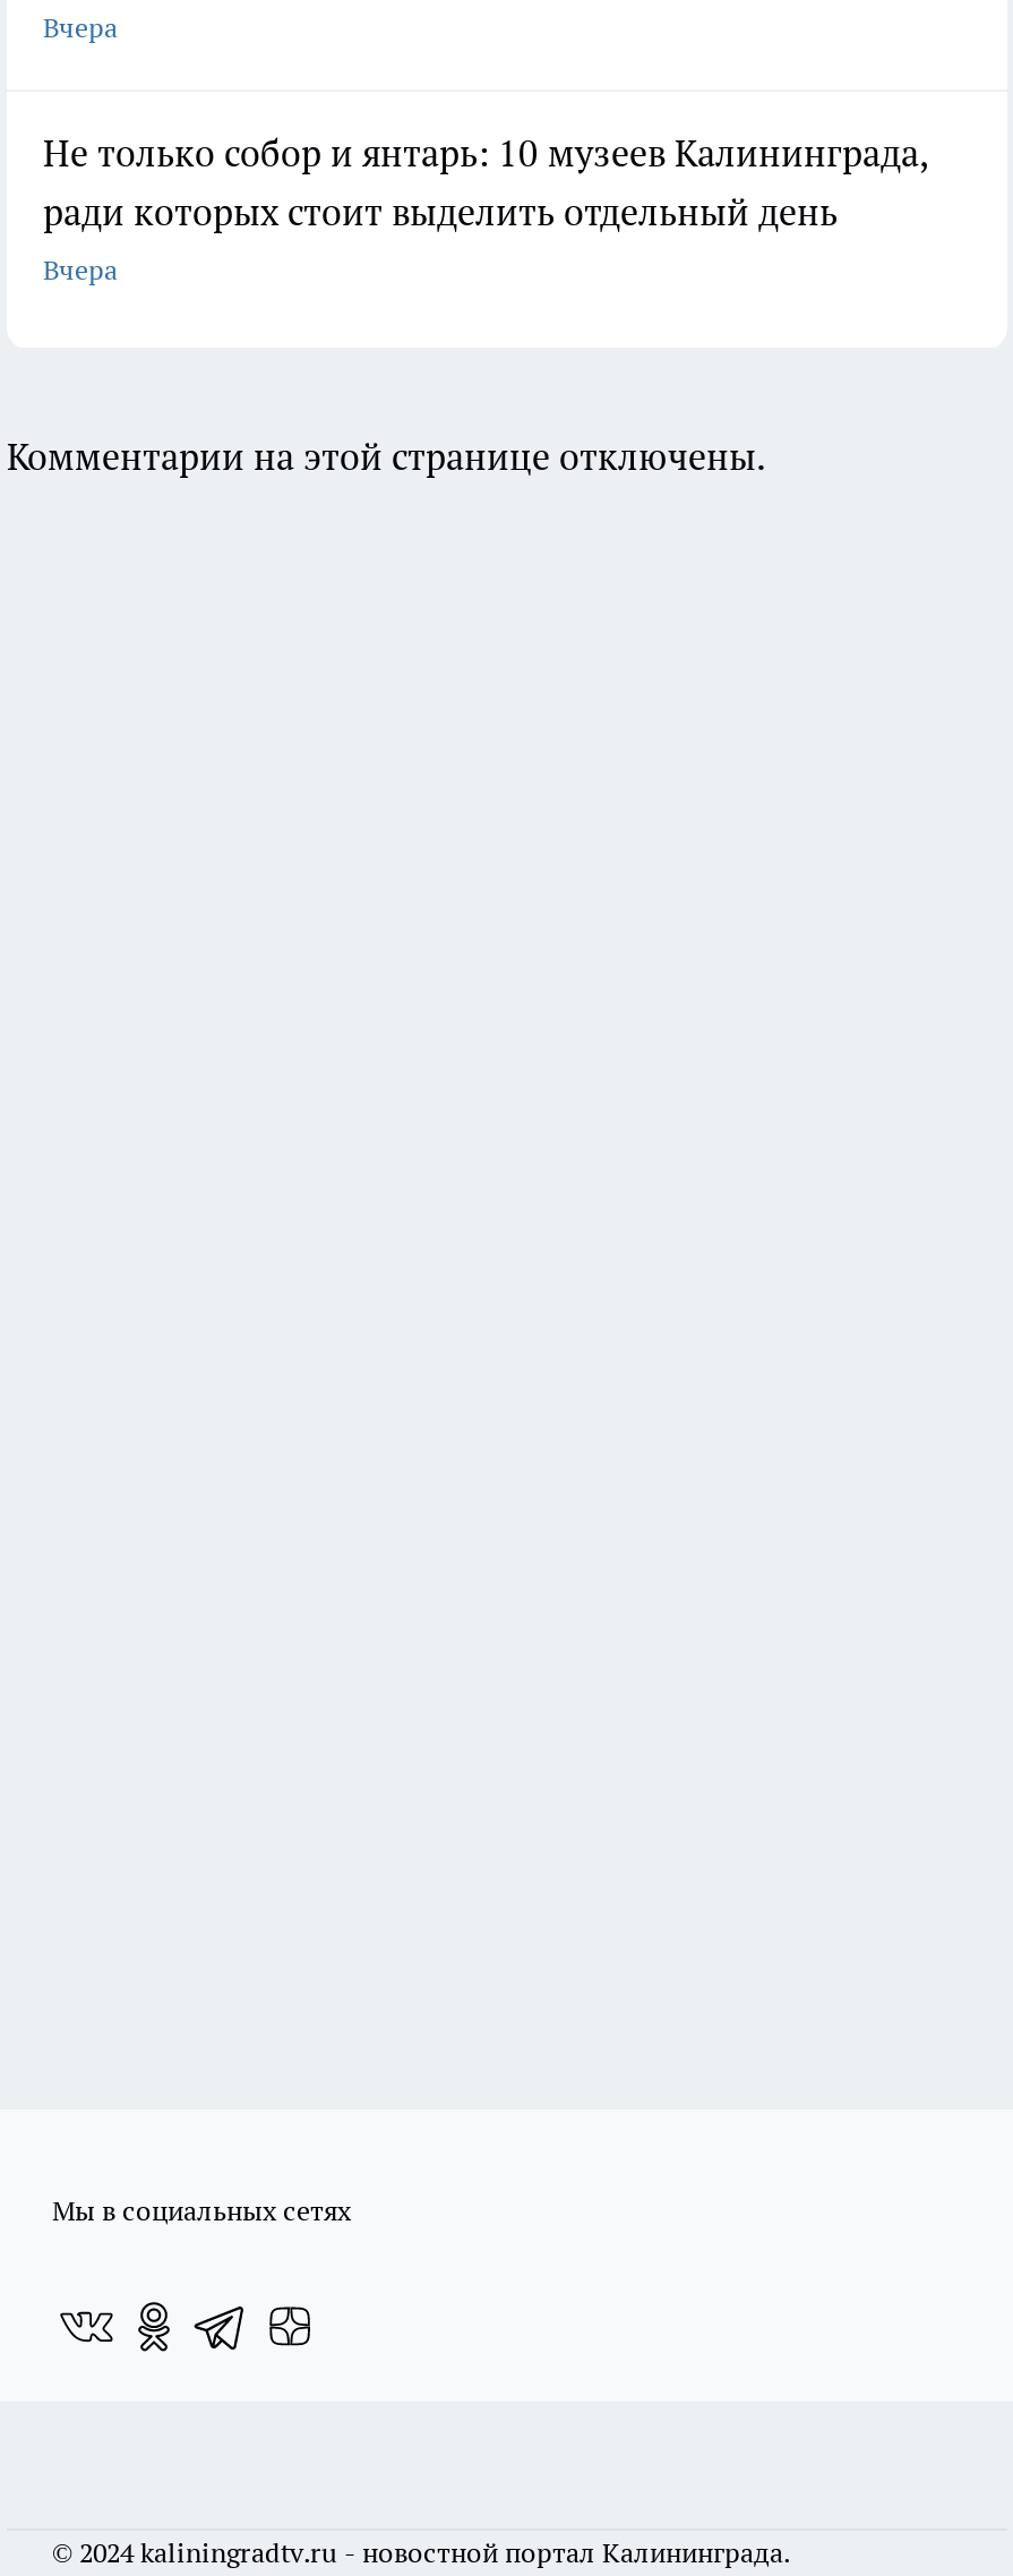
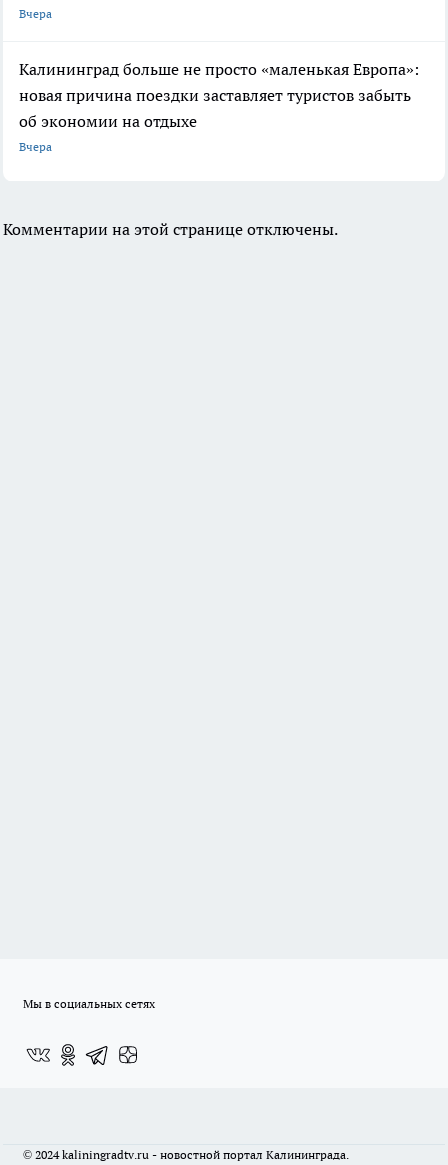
- Не только собор и янтарь: 10 музеев Калининграда,
- ради которых стоит выделить отдельный день
+ Калининград больше не просто «маленькая Европа»:
+ новая причина поездки заставляет туристов забыть
+ об экономии на отдыхе
